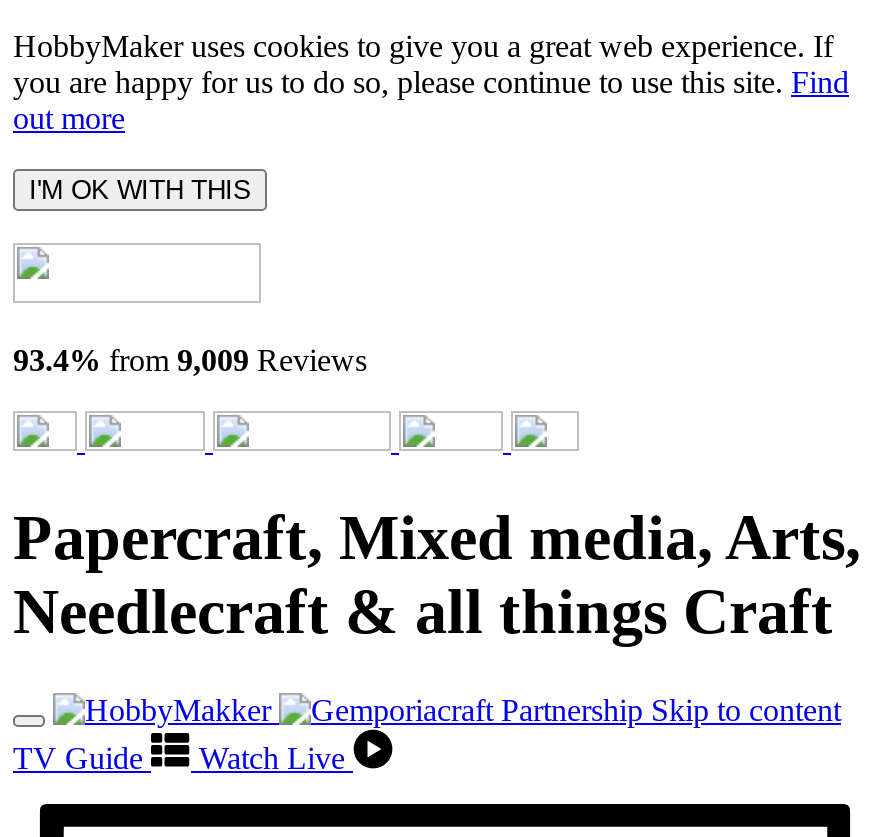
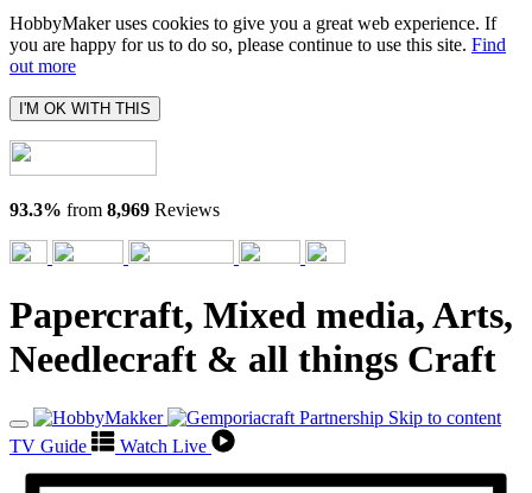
- 93.4% from 9,009 Reviews
+ 93.3% from 8,969 Reviews
